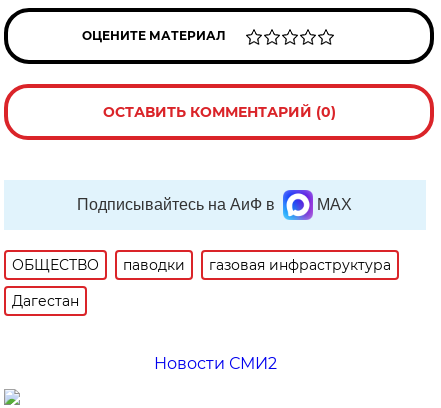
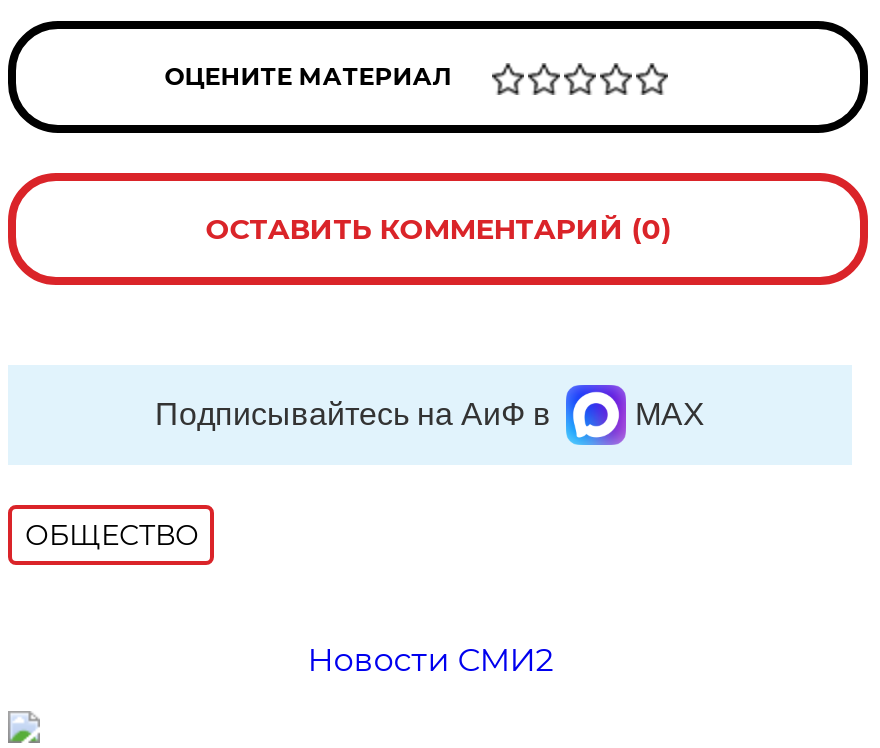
- паводки
- газовая инфраструктура
- Дагестан
